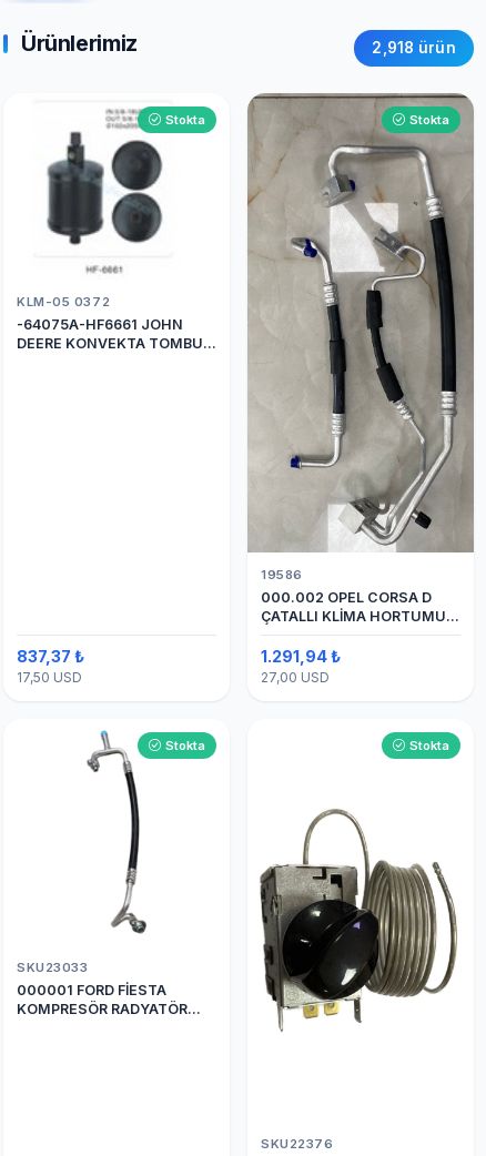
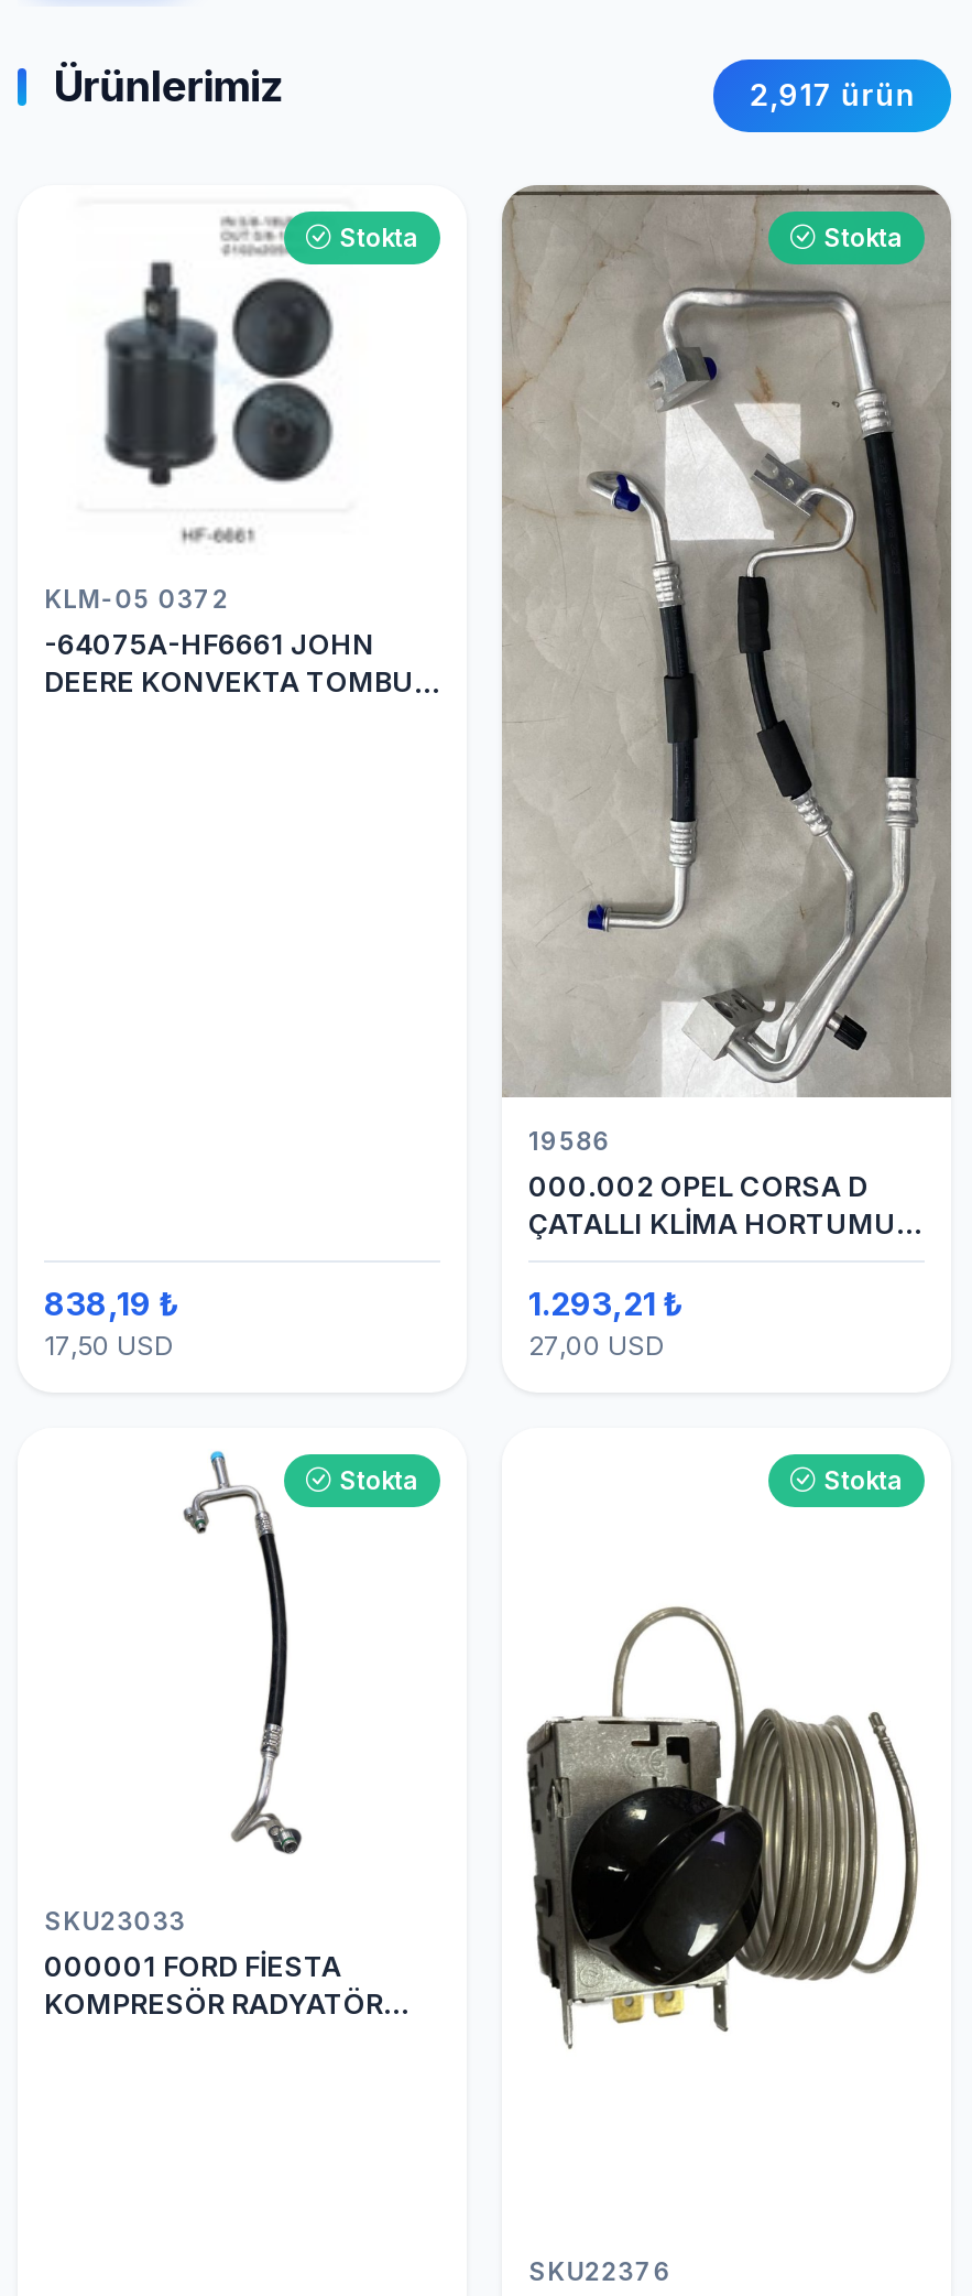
- 2,918 ürün
+ 2,917 ürün

- 837,37 ₺
+ 838,19 ₺

- 1.291,94 ₺
+ 1.293,21 ₺
